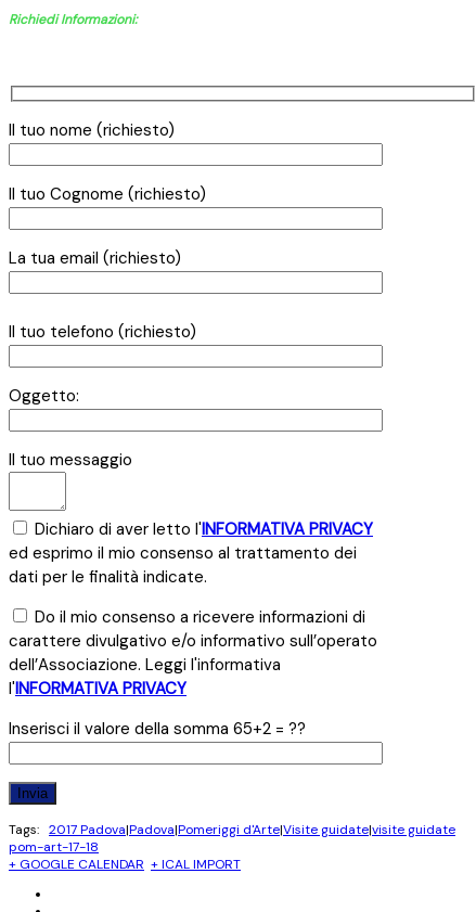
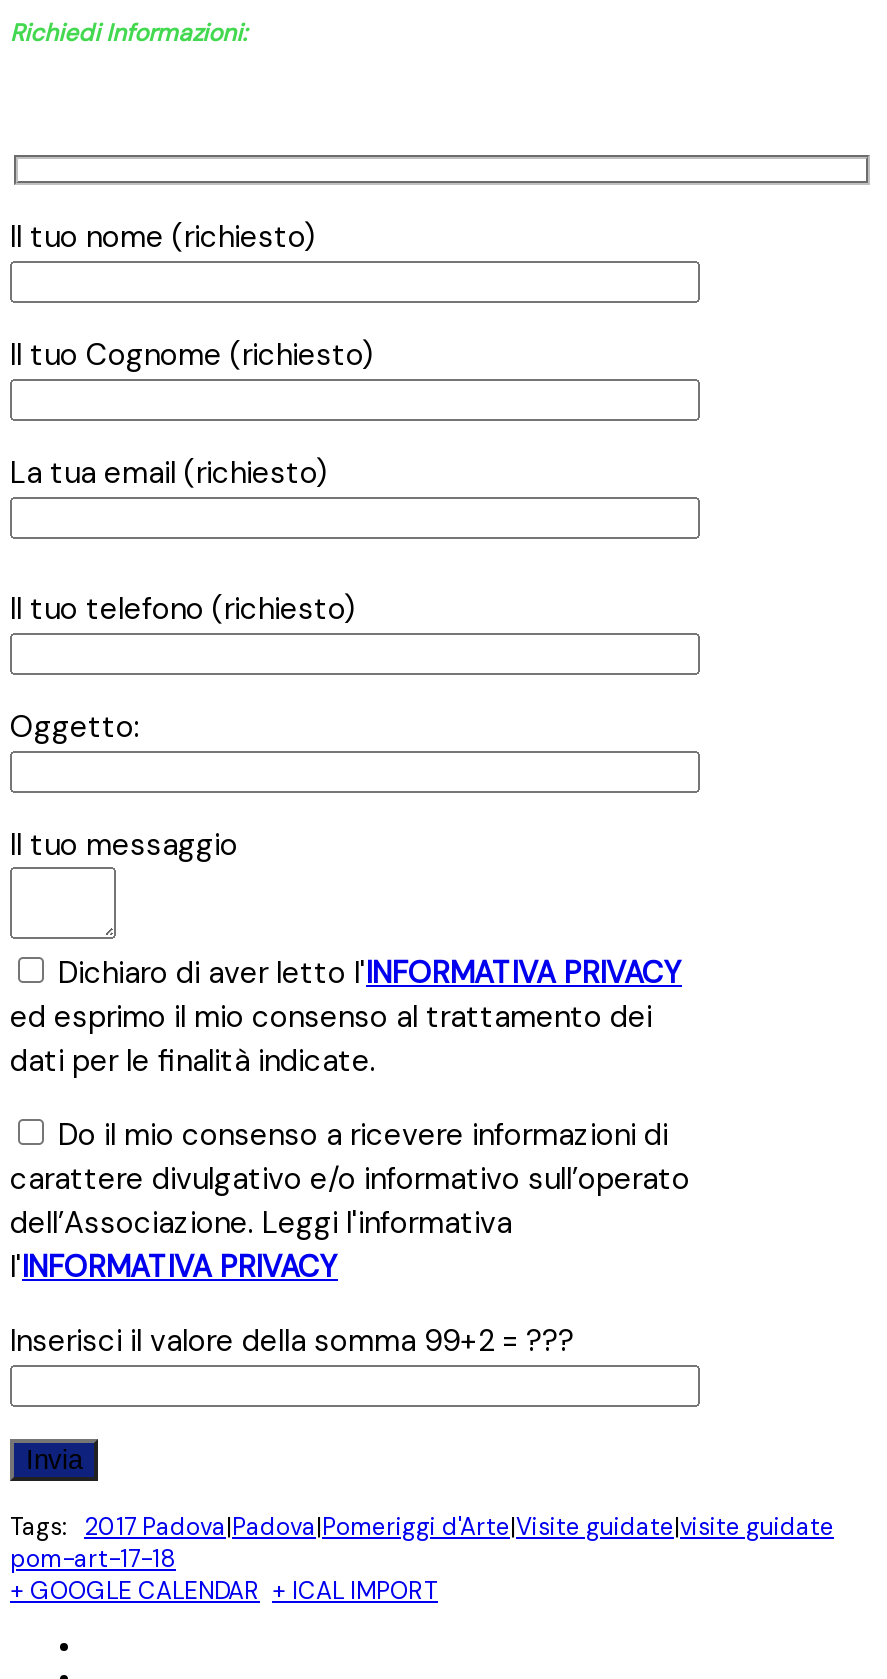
- Inserisci il valore della somma 65+2 = ??
+ Inserisci il valore della somma 99+2 = ???
